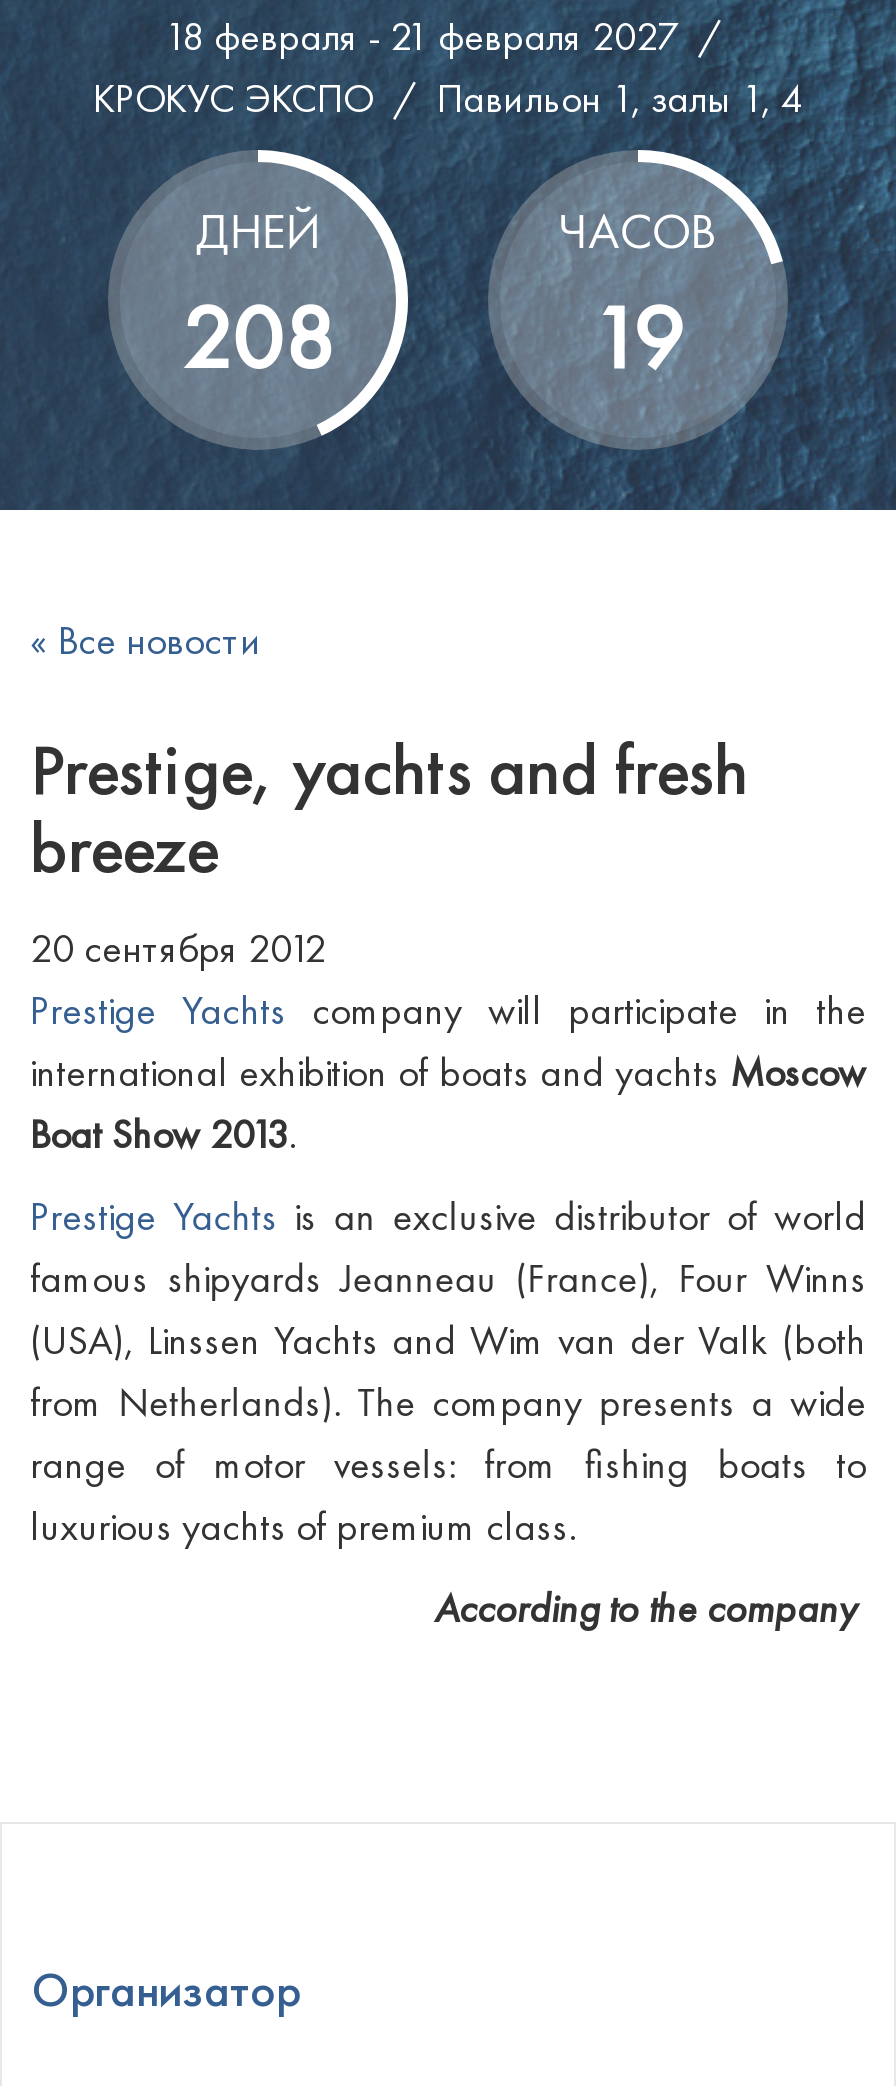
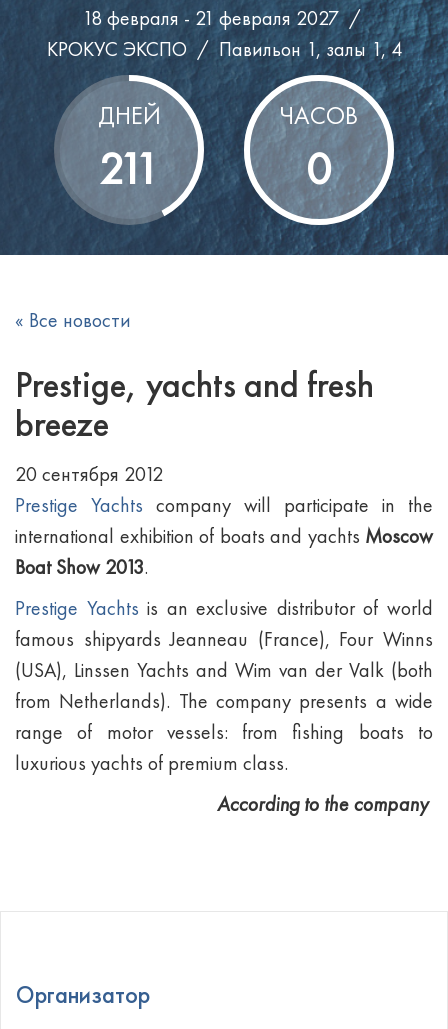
- 208
+ 211

- 19
+ 0
